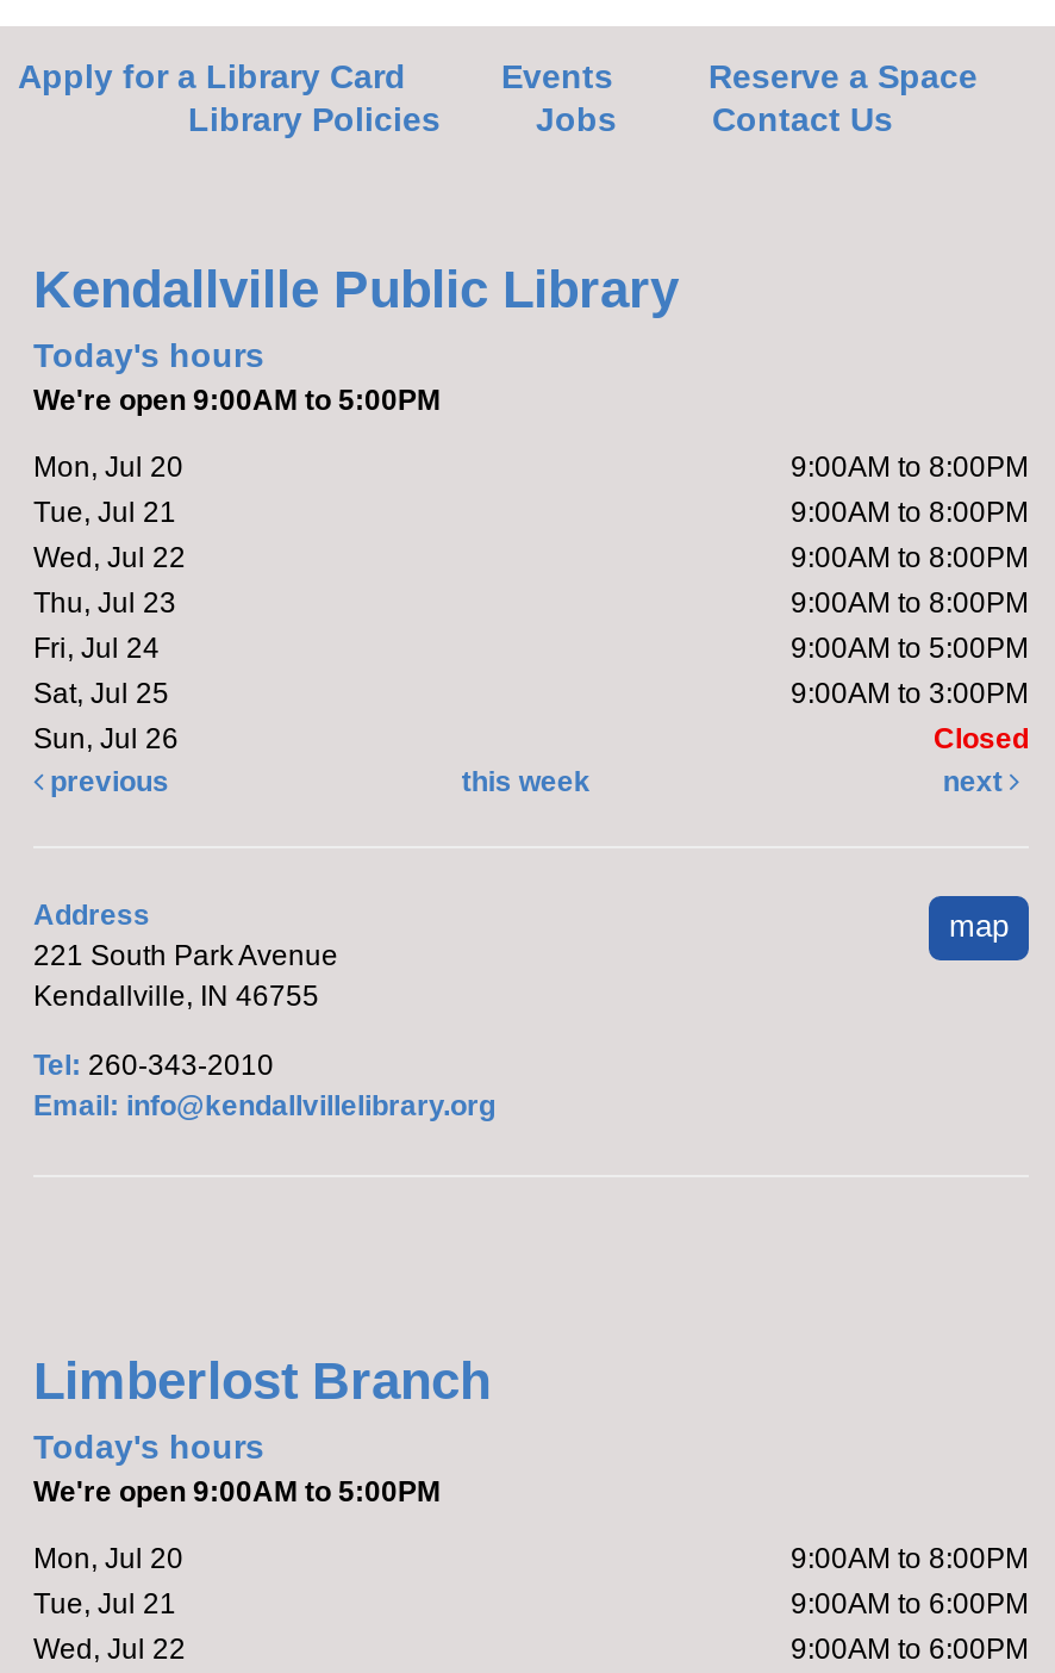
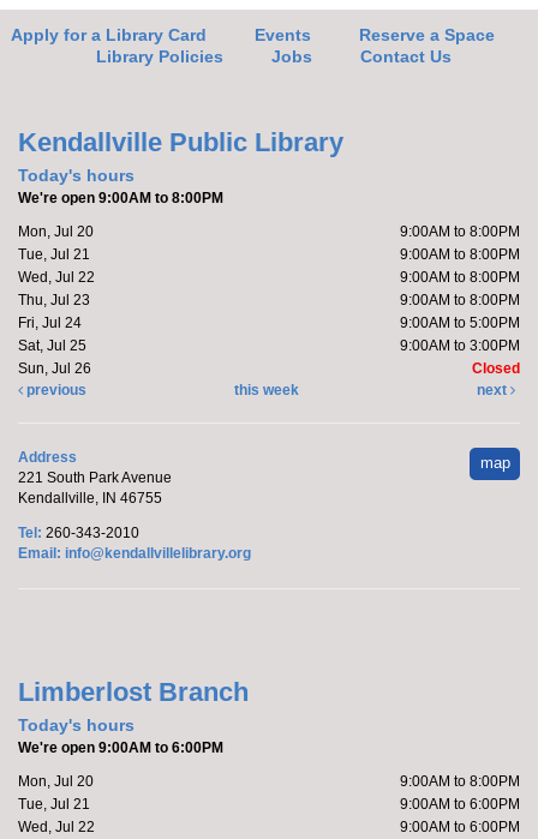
- We're open 9:00AM to 5:00PM
+ We're open 9:00AM to 8:00PM

- We're open 9:00AM to 5:00PM
+ We're open 9:00AM to 6:00PM
